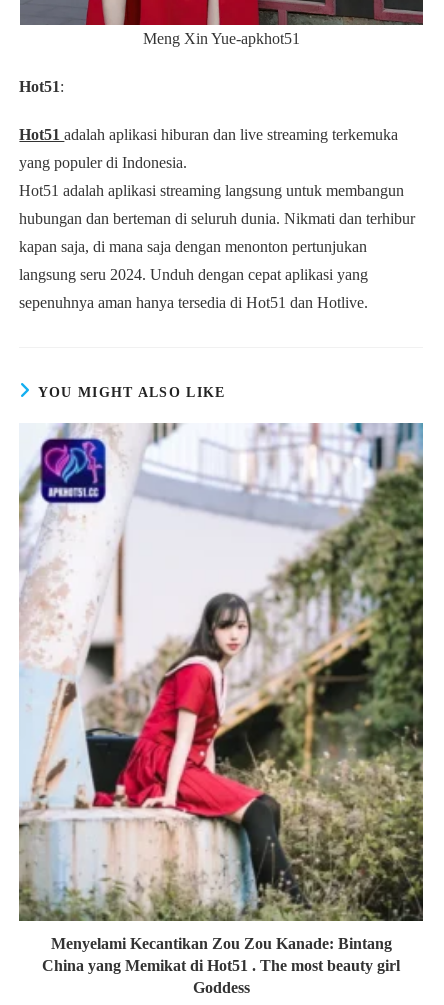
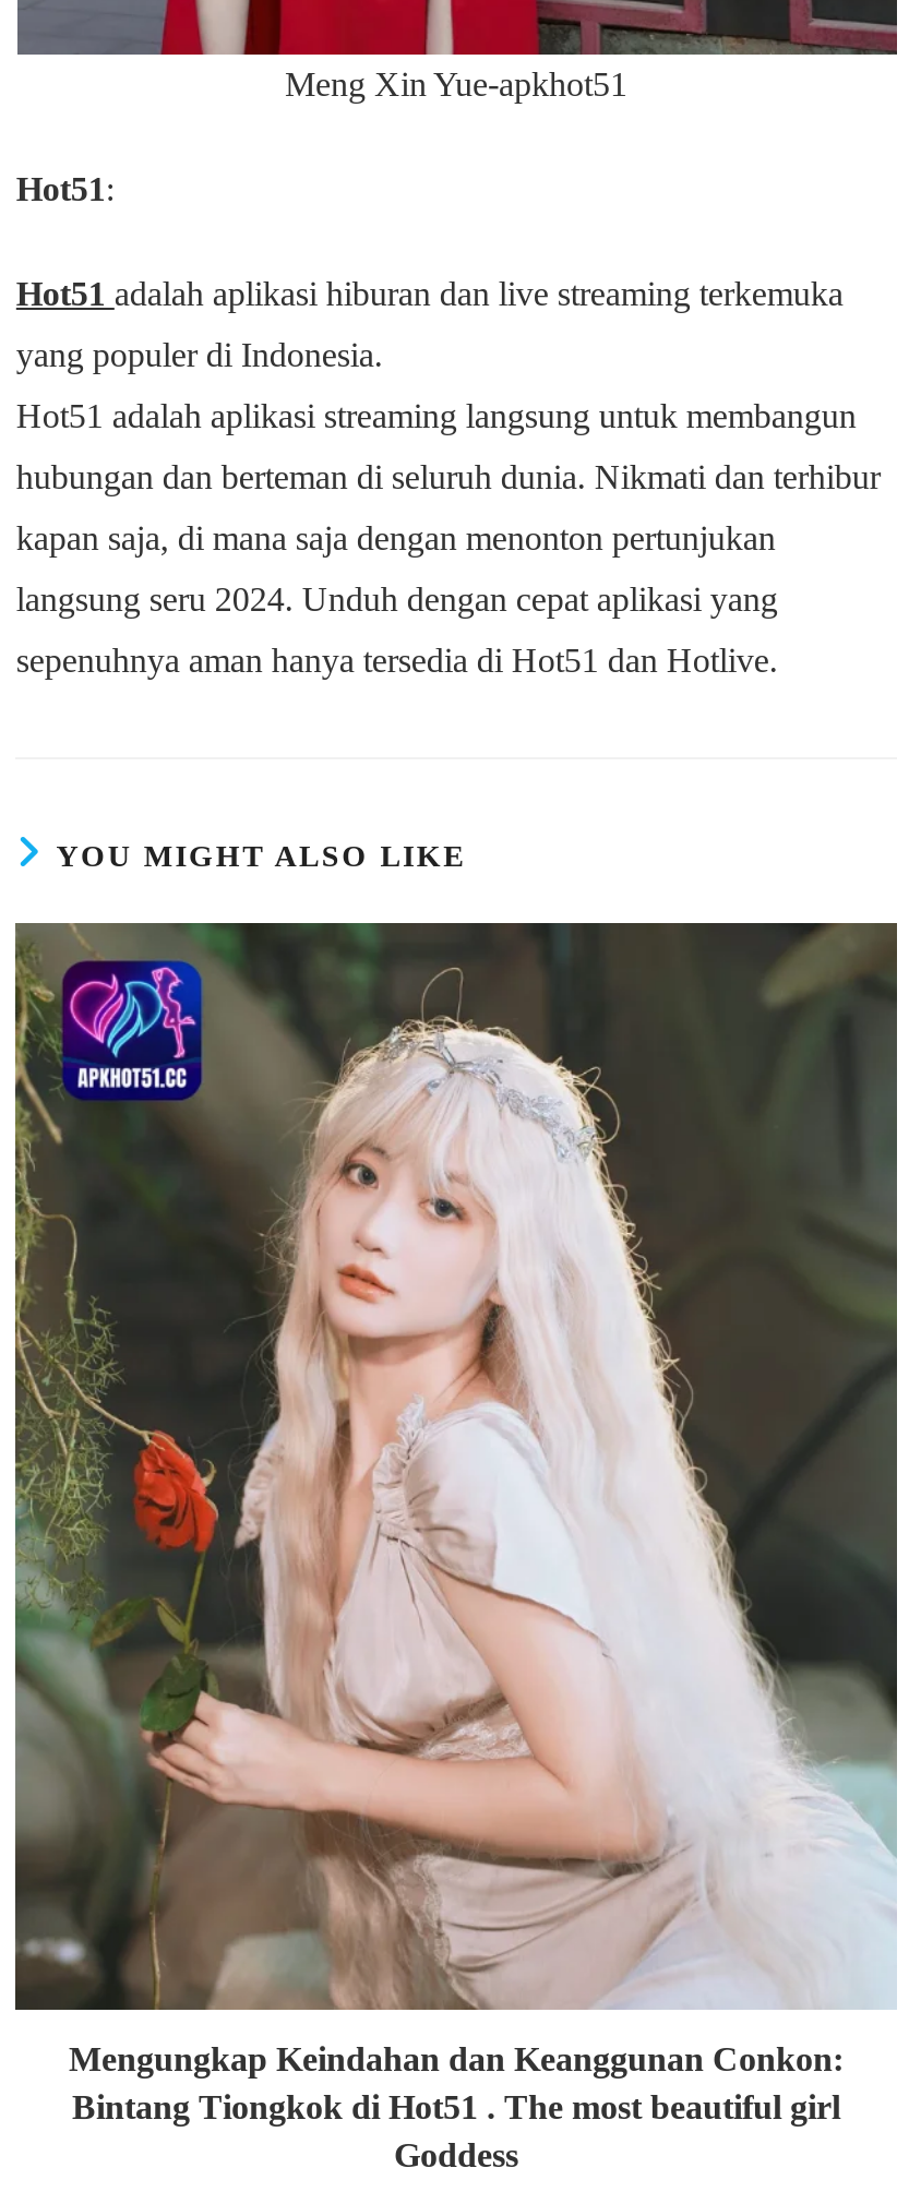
- [image]
- Menyelami Kecantikan Zou Zou Kanade: Bintang
- China yang Memikat di Hot51 . The most beauty girl
+ [image]
+ Mengungkap Keindahan dan Keanggunan Conkon:
+ Bintang Tiongkok di Hot51 . The most beautiful girl
